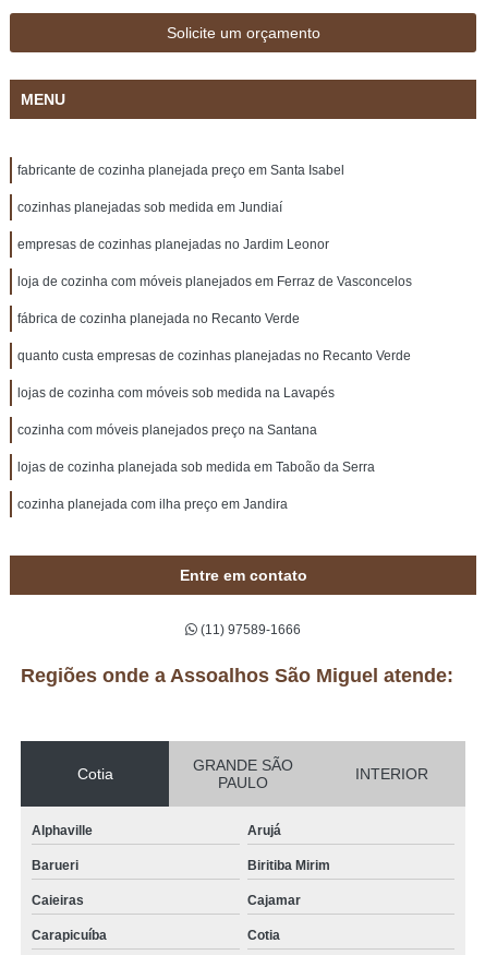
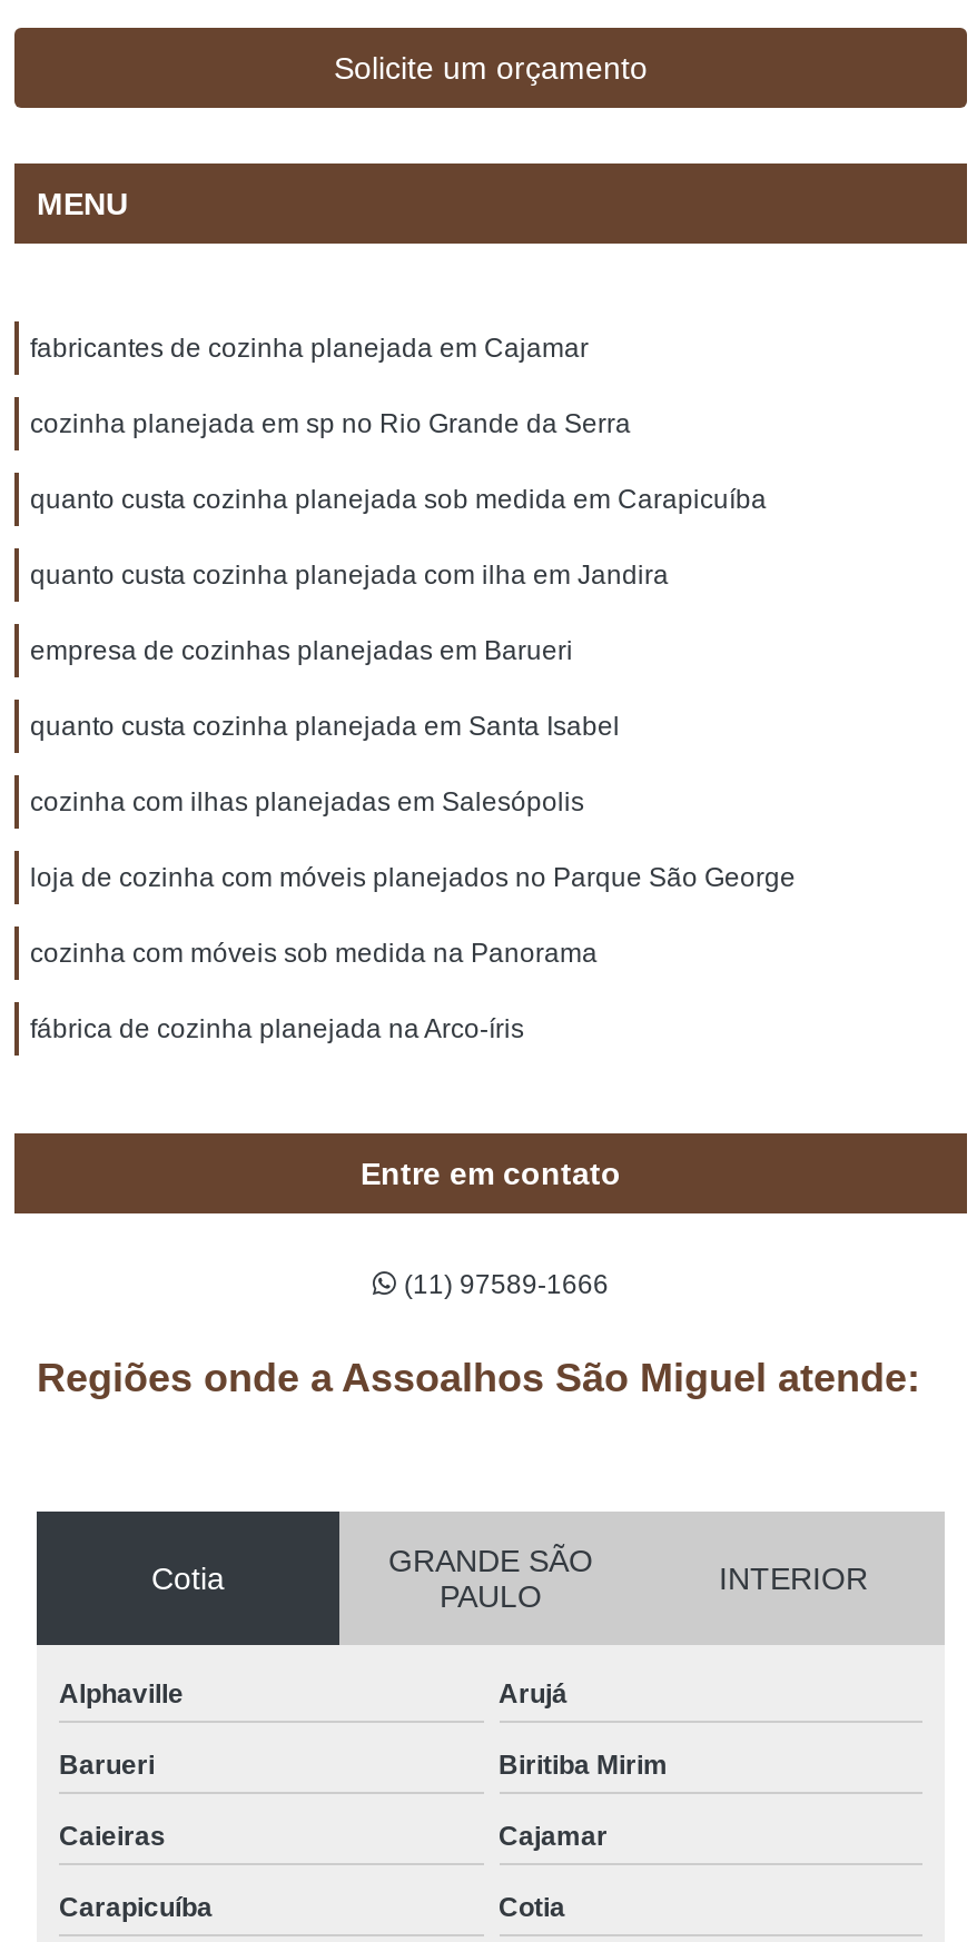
- fabricante de cozinha planejada preço em Santa Isabel
+ fabricantes de cozinha planejada em Cajamar

- cozinhas planejadas sob medida em Jundiaí
+ cozinha planejada em sp no Rio Grande da Serra

- empresas de cozinhas planejadas no Jardim Leonor
+ quanto custa cozinha planejada sob medida em Carapicuíba

- loja de cozinha com móveis planejados em Ferraz de Vasconcelos
+ quanto custa cozinha planejada com ilha em Jandira

- fábrica de cozinha planejada no Recanto Verde
+ empresa de cozinhas planejadas em Barueri

- quanto custa empresas de cozinhas planejadas no Recanto Verde
+ quanto custa cozinha planejada em Santa Isabel

- lojas de cozinha com móveis sob medida na Lavapés
+ cozinha com ilhas planejadas em Salesópolis

- cozinha com móveis planejados preço na Santana
+ loja de cozinha com móveis planejados no Parque São George

- lojas de cozinha planejada sob medida em Taboão da Serra
+ cozinha com móveis sob medida na Panorama

- cozinha planejada com ilha preço em Jandira
+ fábrica de cozinha planejada na Arco-íris
